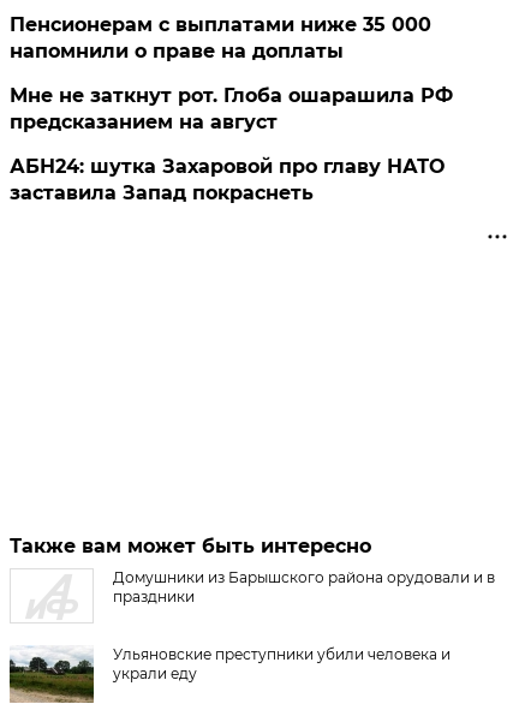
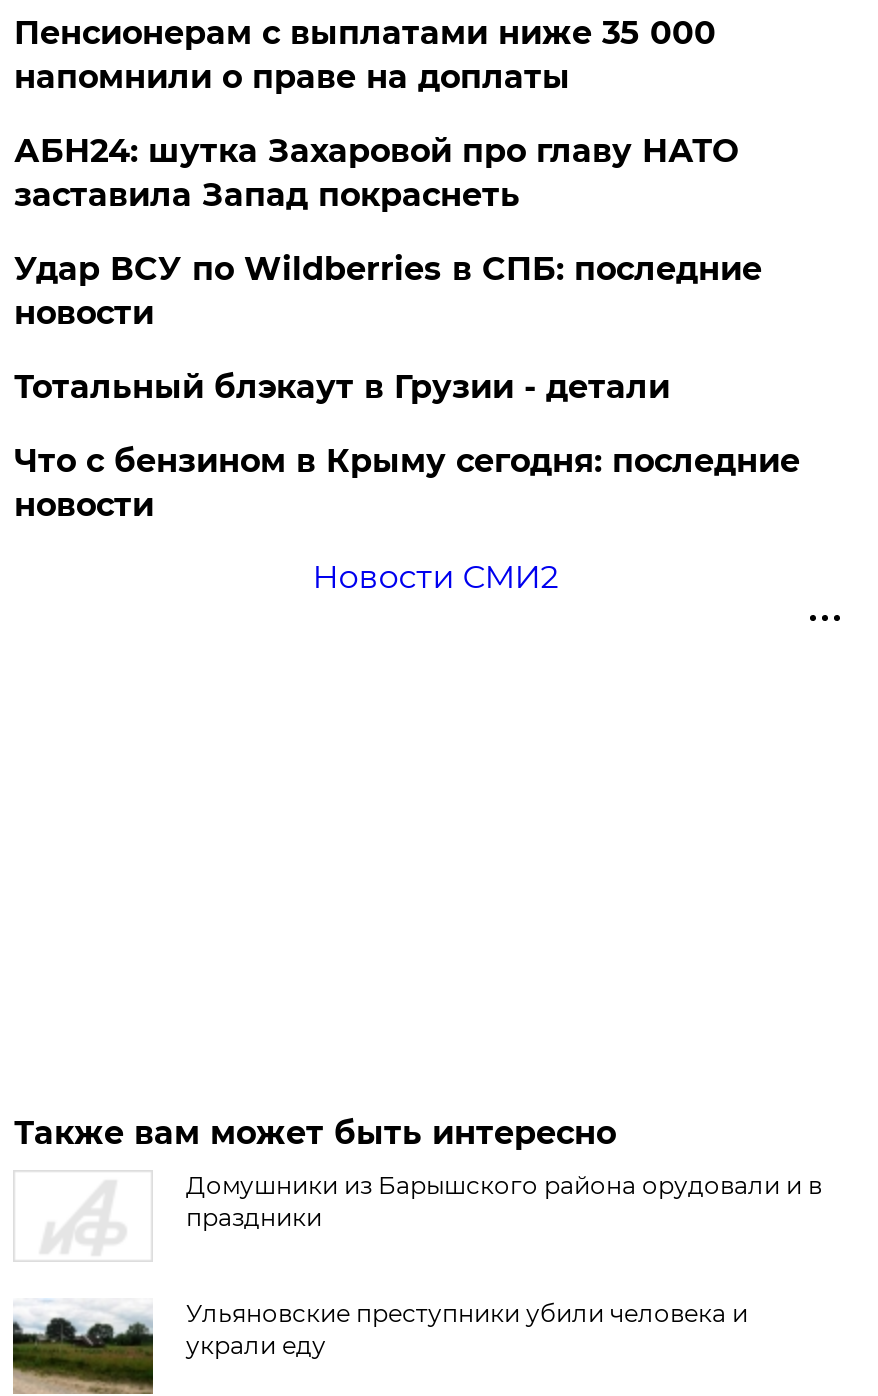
- Мне не заткнут рот. Глоба ошарашила РФ
- предсказанием на август

moved up: АБН24: шутка Захаровой про главу НАТО | заставила Запад покраснеть

+ Удар ВСУ по Wildberries в СПБ: последние
+ новости
+ Тотальный блэкаут в Грузии - детали
+ Что с бензином в Крыму сегодня: последние
+ новости
+ Новости СМИ2
